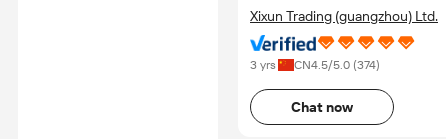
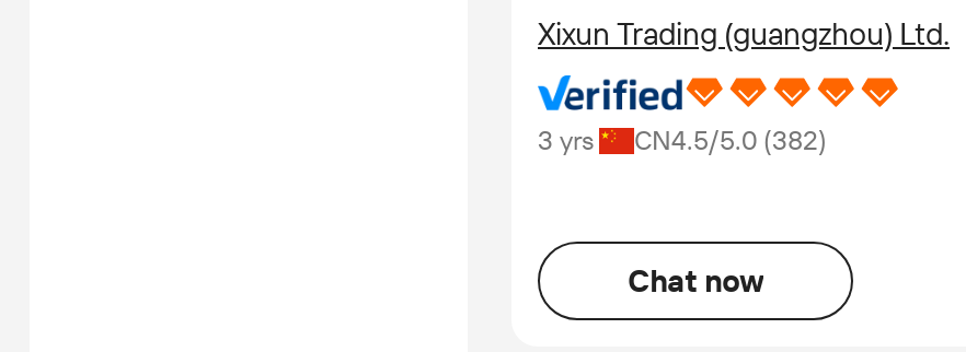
- 3 yrs CN4.5/5.0 (374)
+ 3 yrs CN4.5/5.0 (382)
